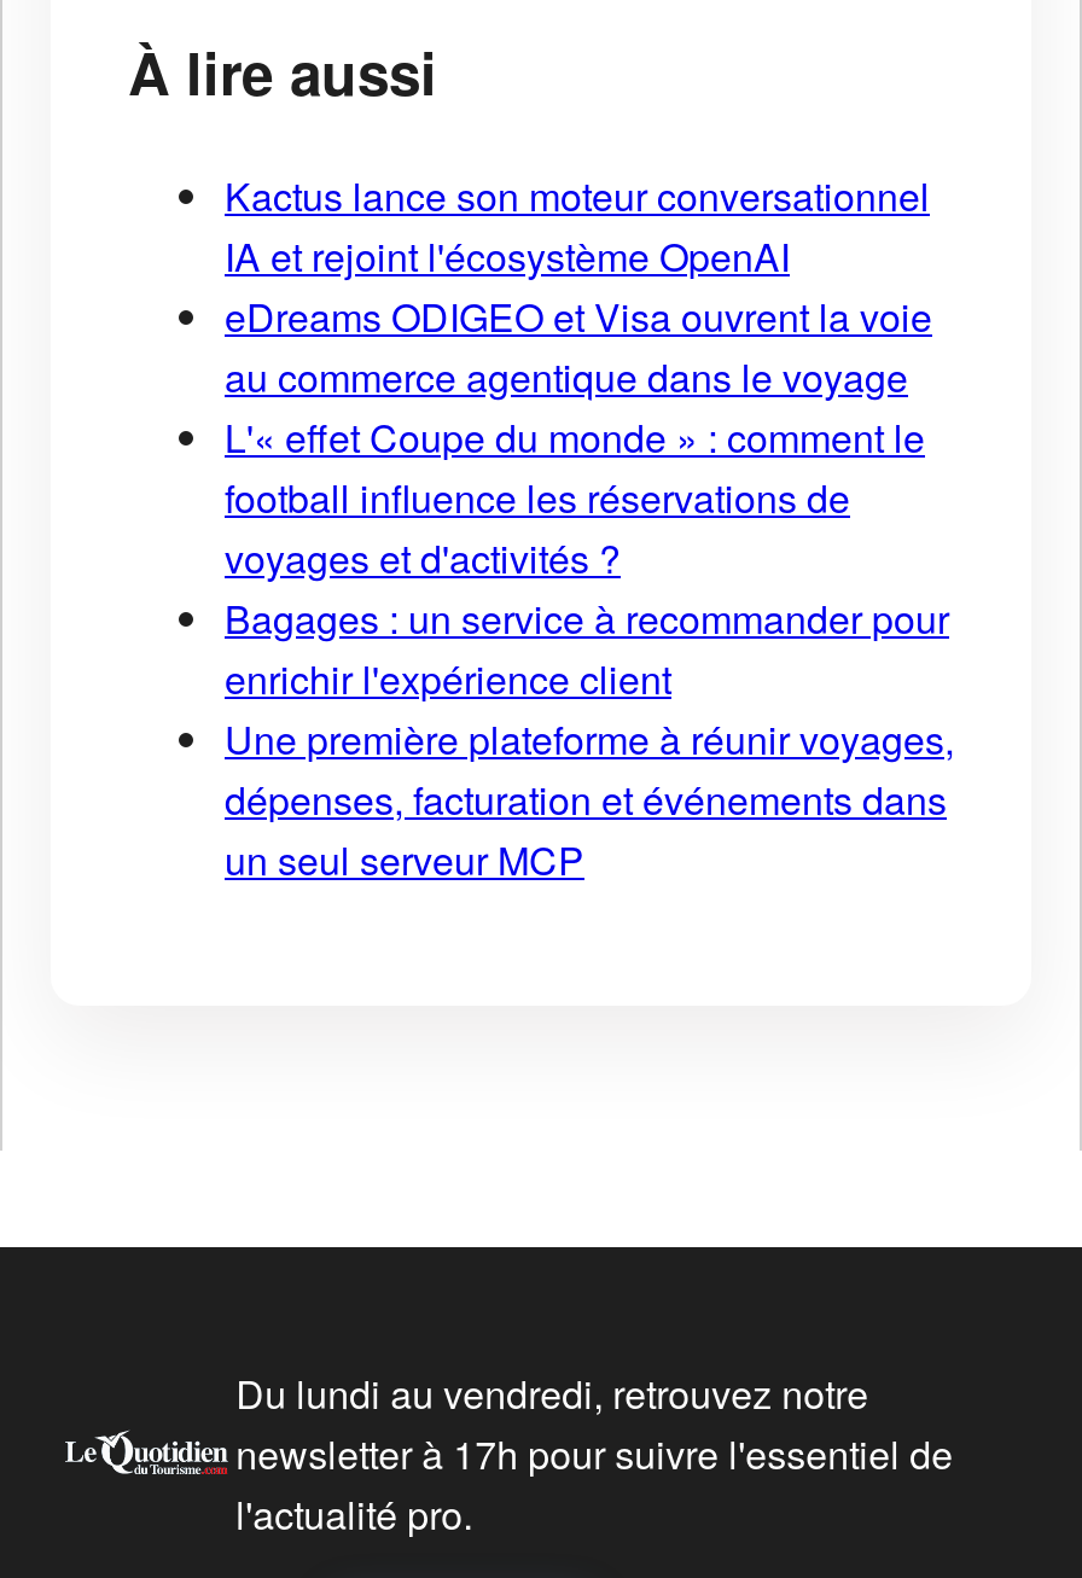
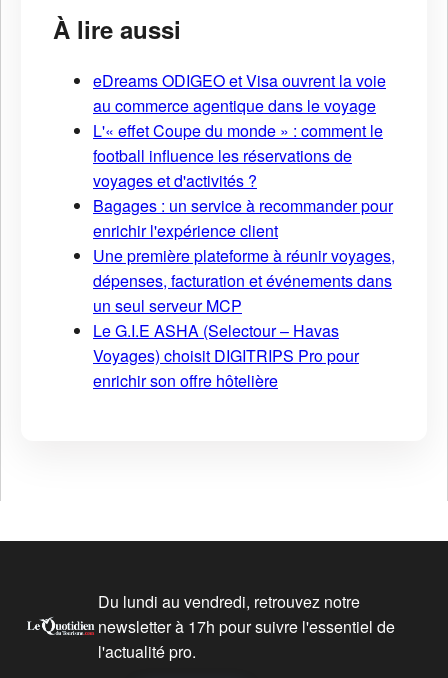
- Kactus lance son moteur conversationnel
- IA et rejoint l'écosystème OpenAI

moved up: eDreams ODIGEO et Visa ouvrent la voie | au commerce agentique dans le voyage | L'« effet Coupe du monde » : comment le | ... | dépenses, facturation et événements dans | un seul serveur MCP

+ Le G.I.E ASHA (Selectour – Havas
+ Voyages) choisit DIGITRIPS Pro pour
+ enrichir son offre hôtelière
